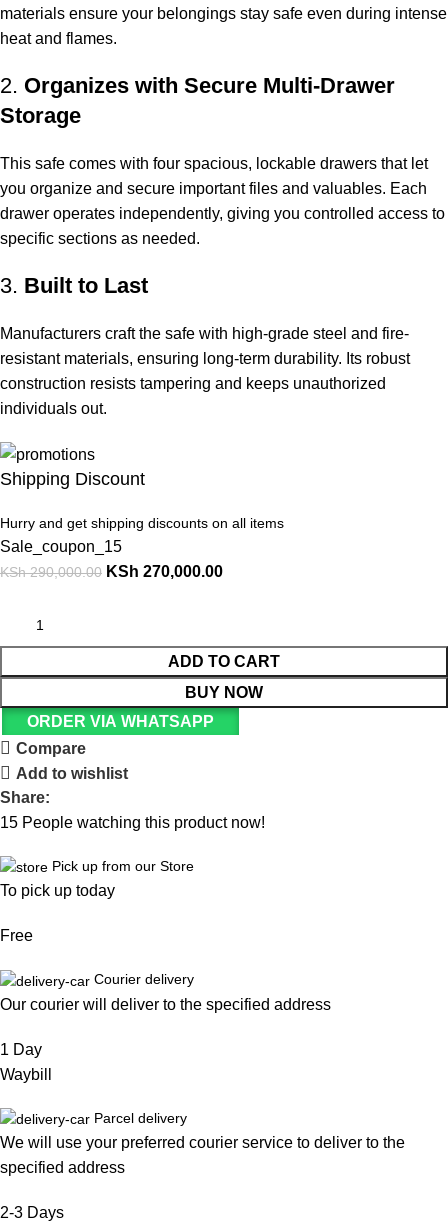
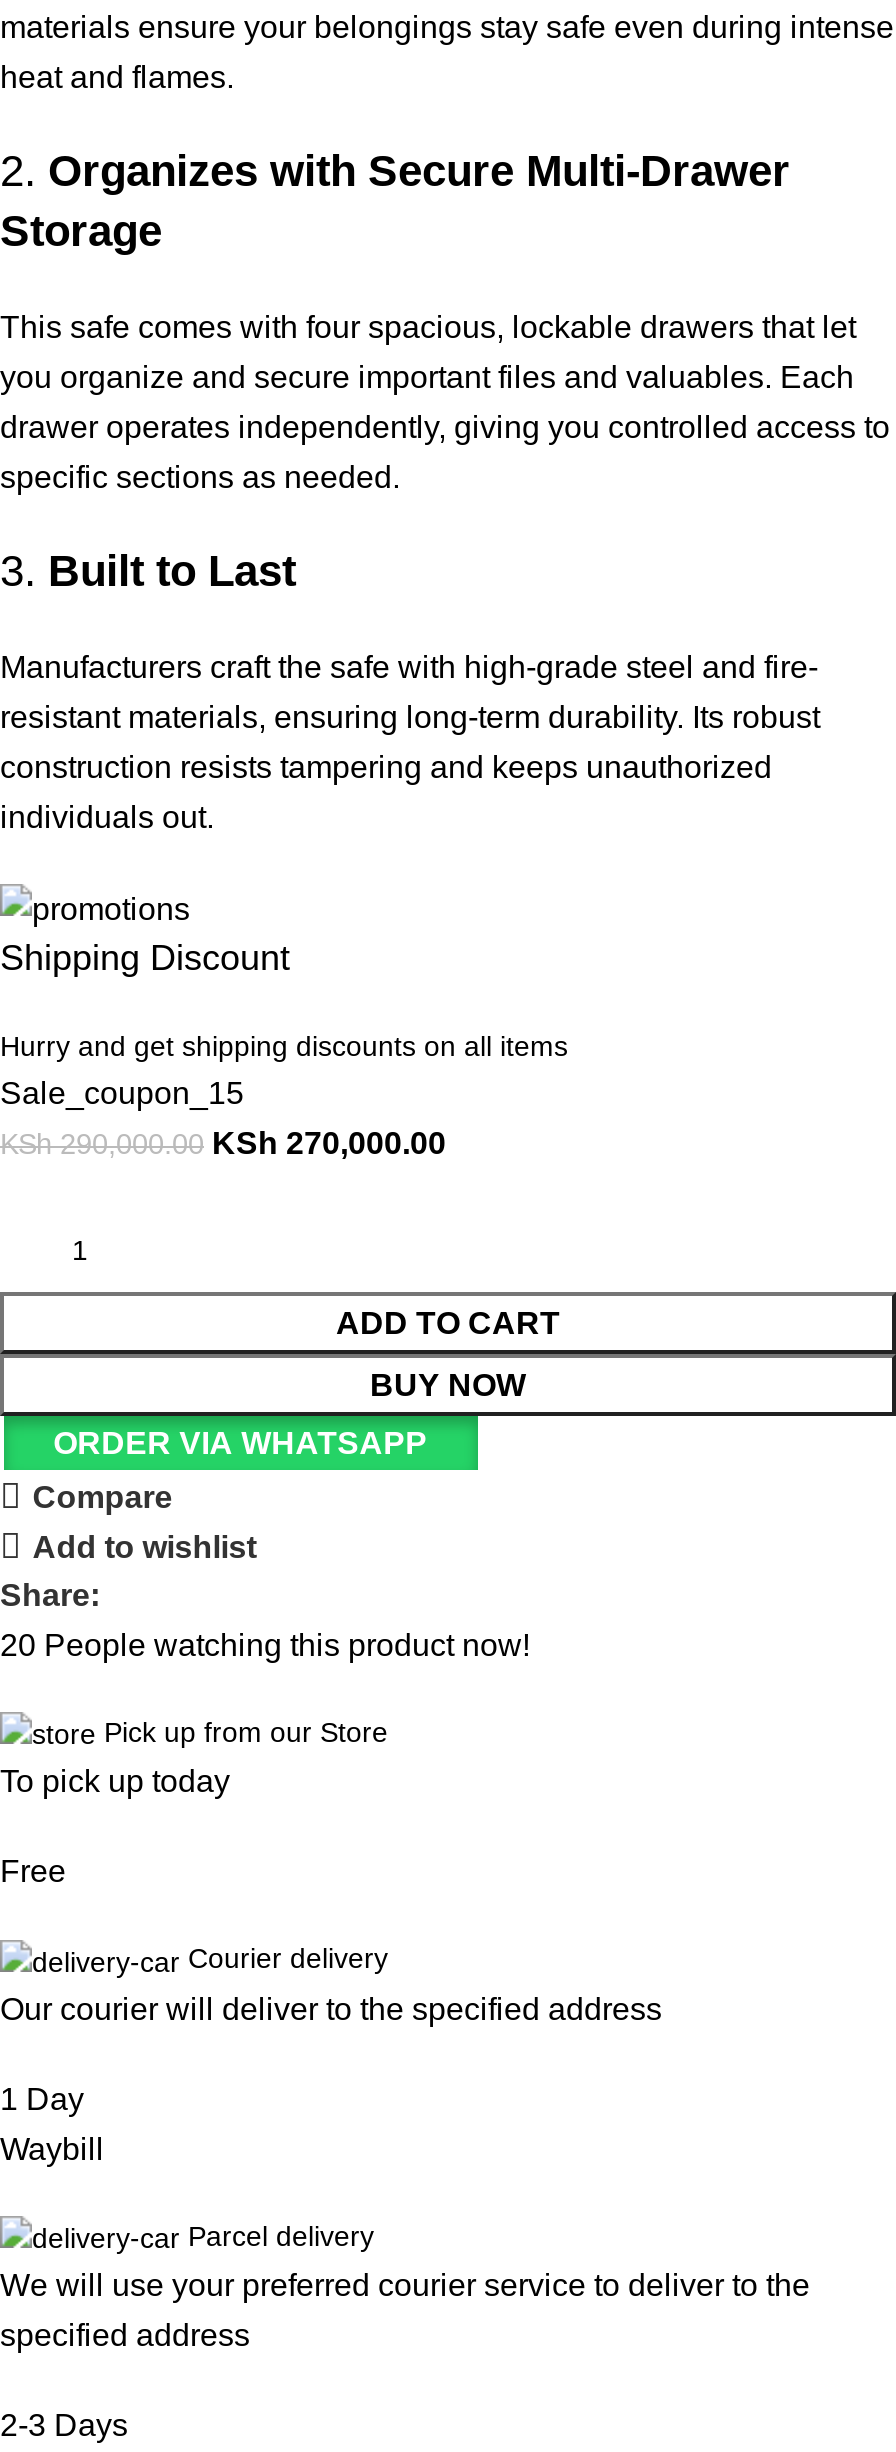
- 15 People watching this product now!
+ 20 People watching this product now!
